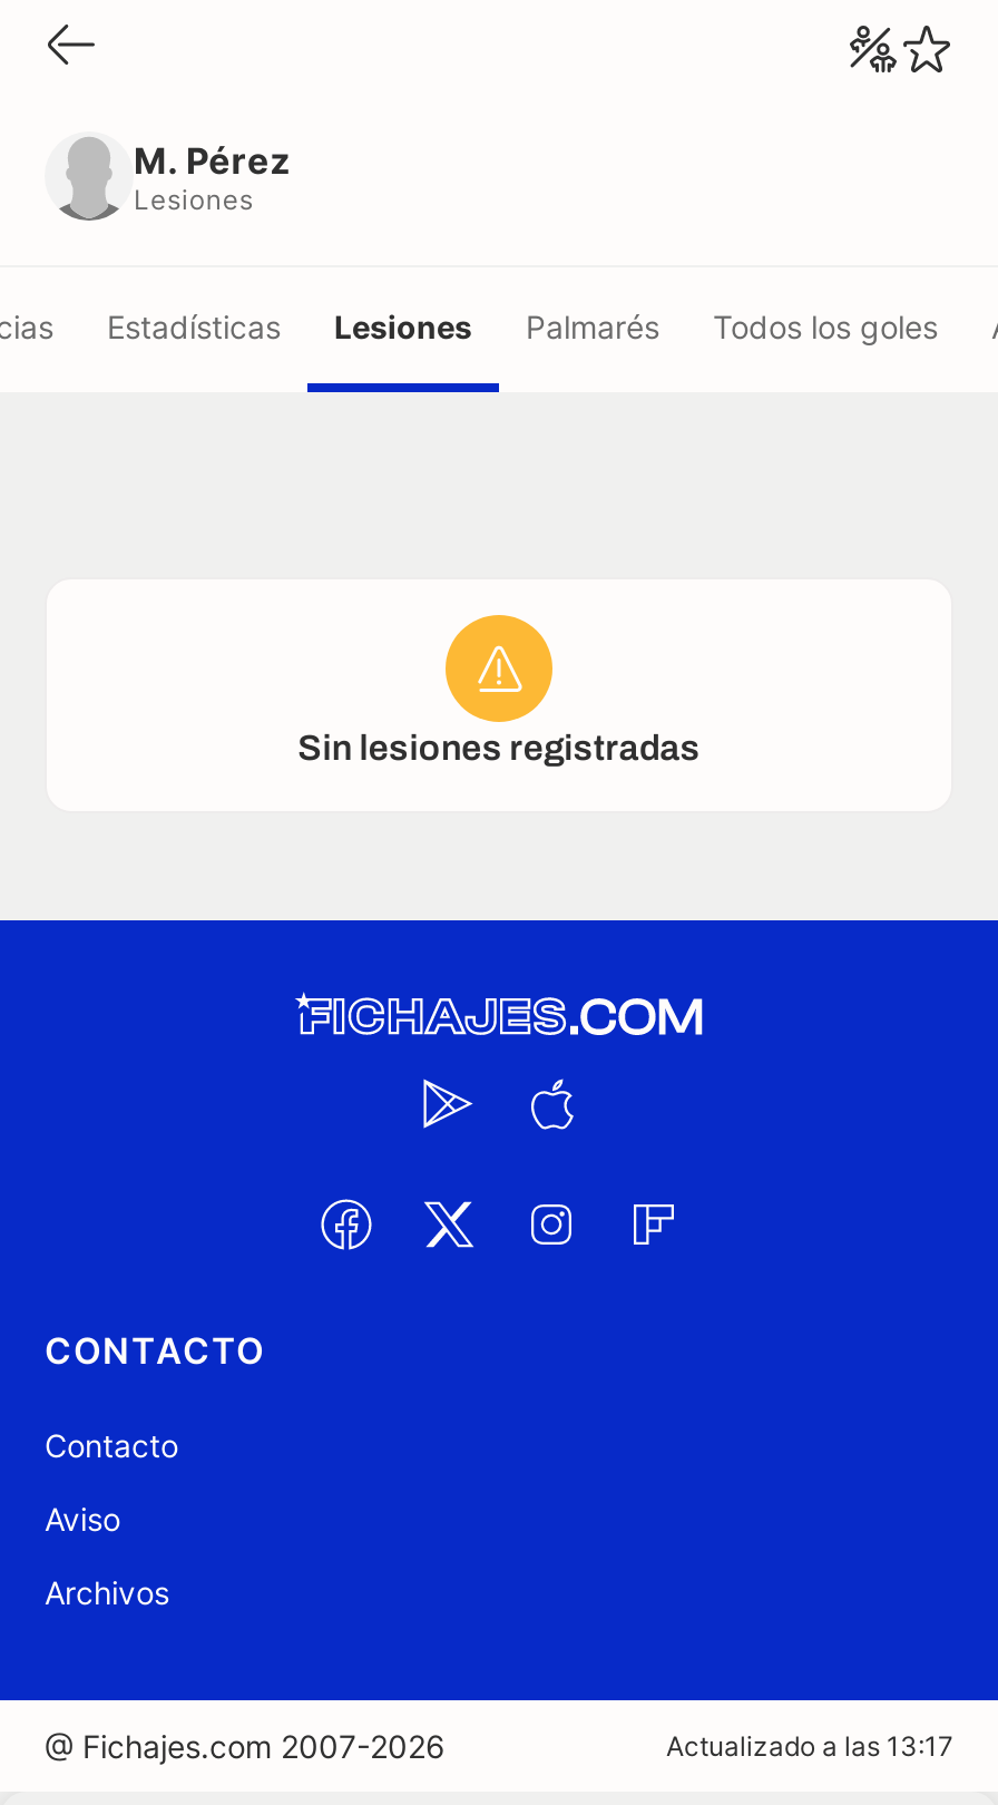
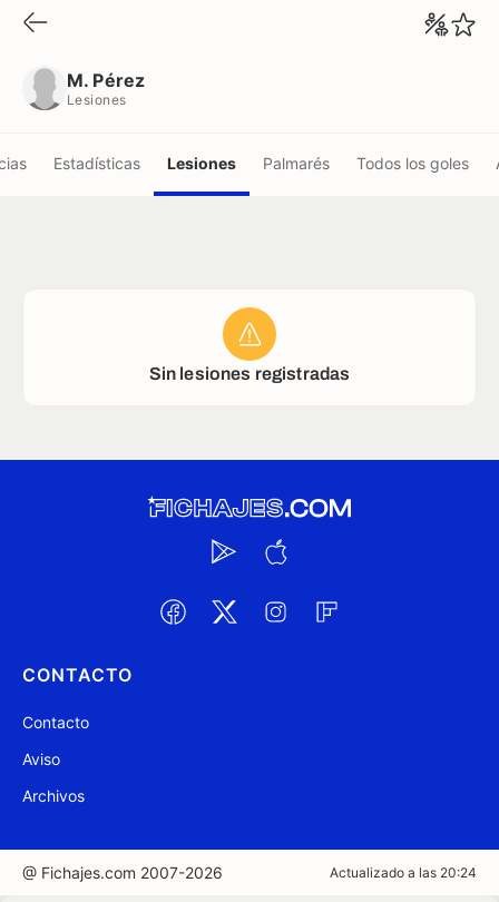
- Actualizado a las 13:17
+ Actualizado a las 20:24
